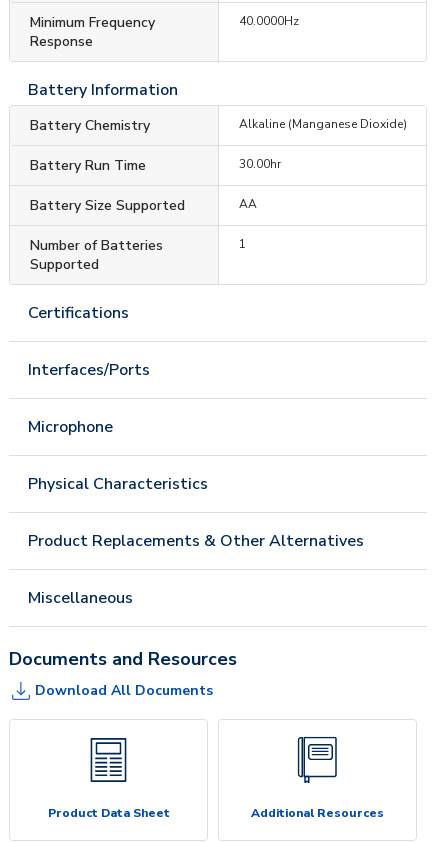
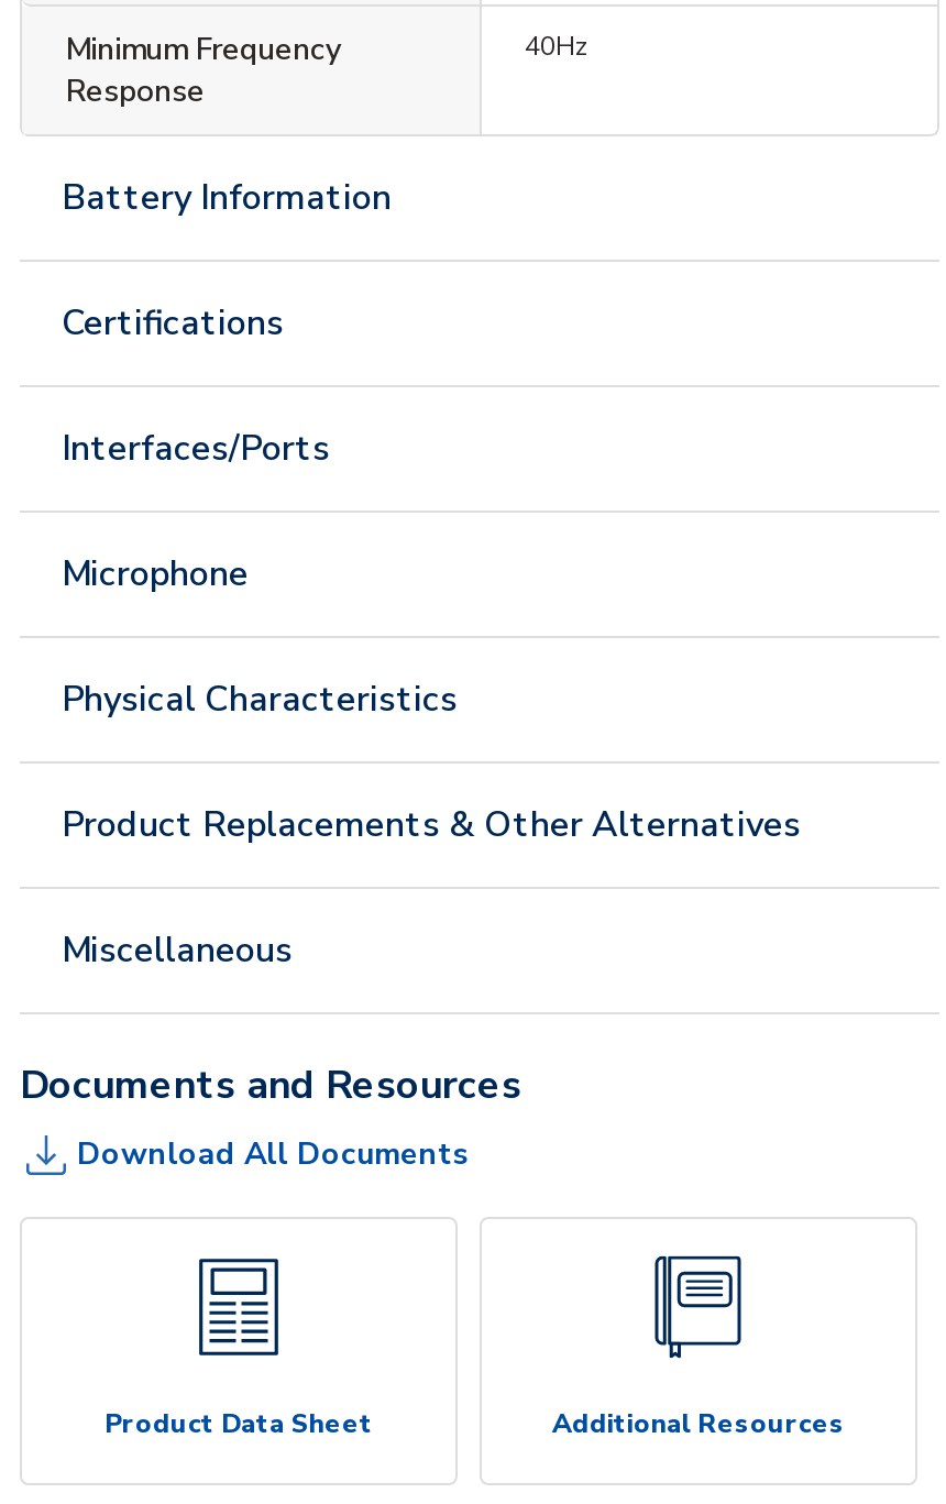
- 40.0000Hz
+ 40Hz

- Battery Chemistry
- Alkaline (Manganese Dioxide)
- Battery Run Time
- 30.00hr
- Battery Size Supported
- AA
- Number of Batteries
- Supported

- 1
